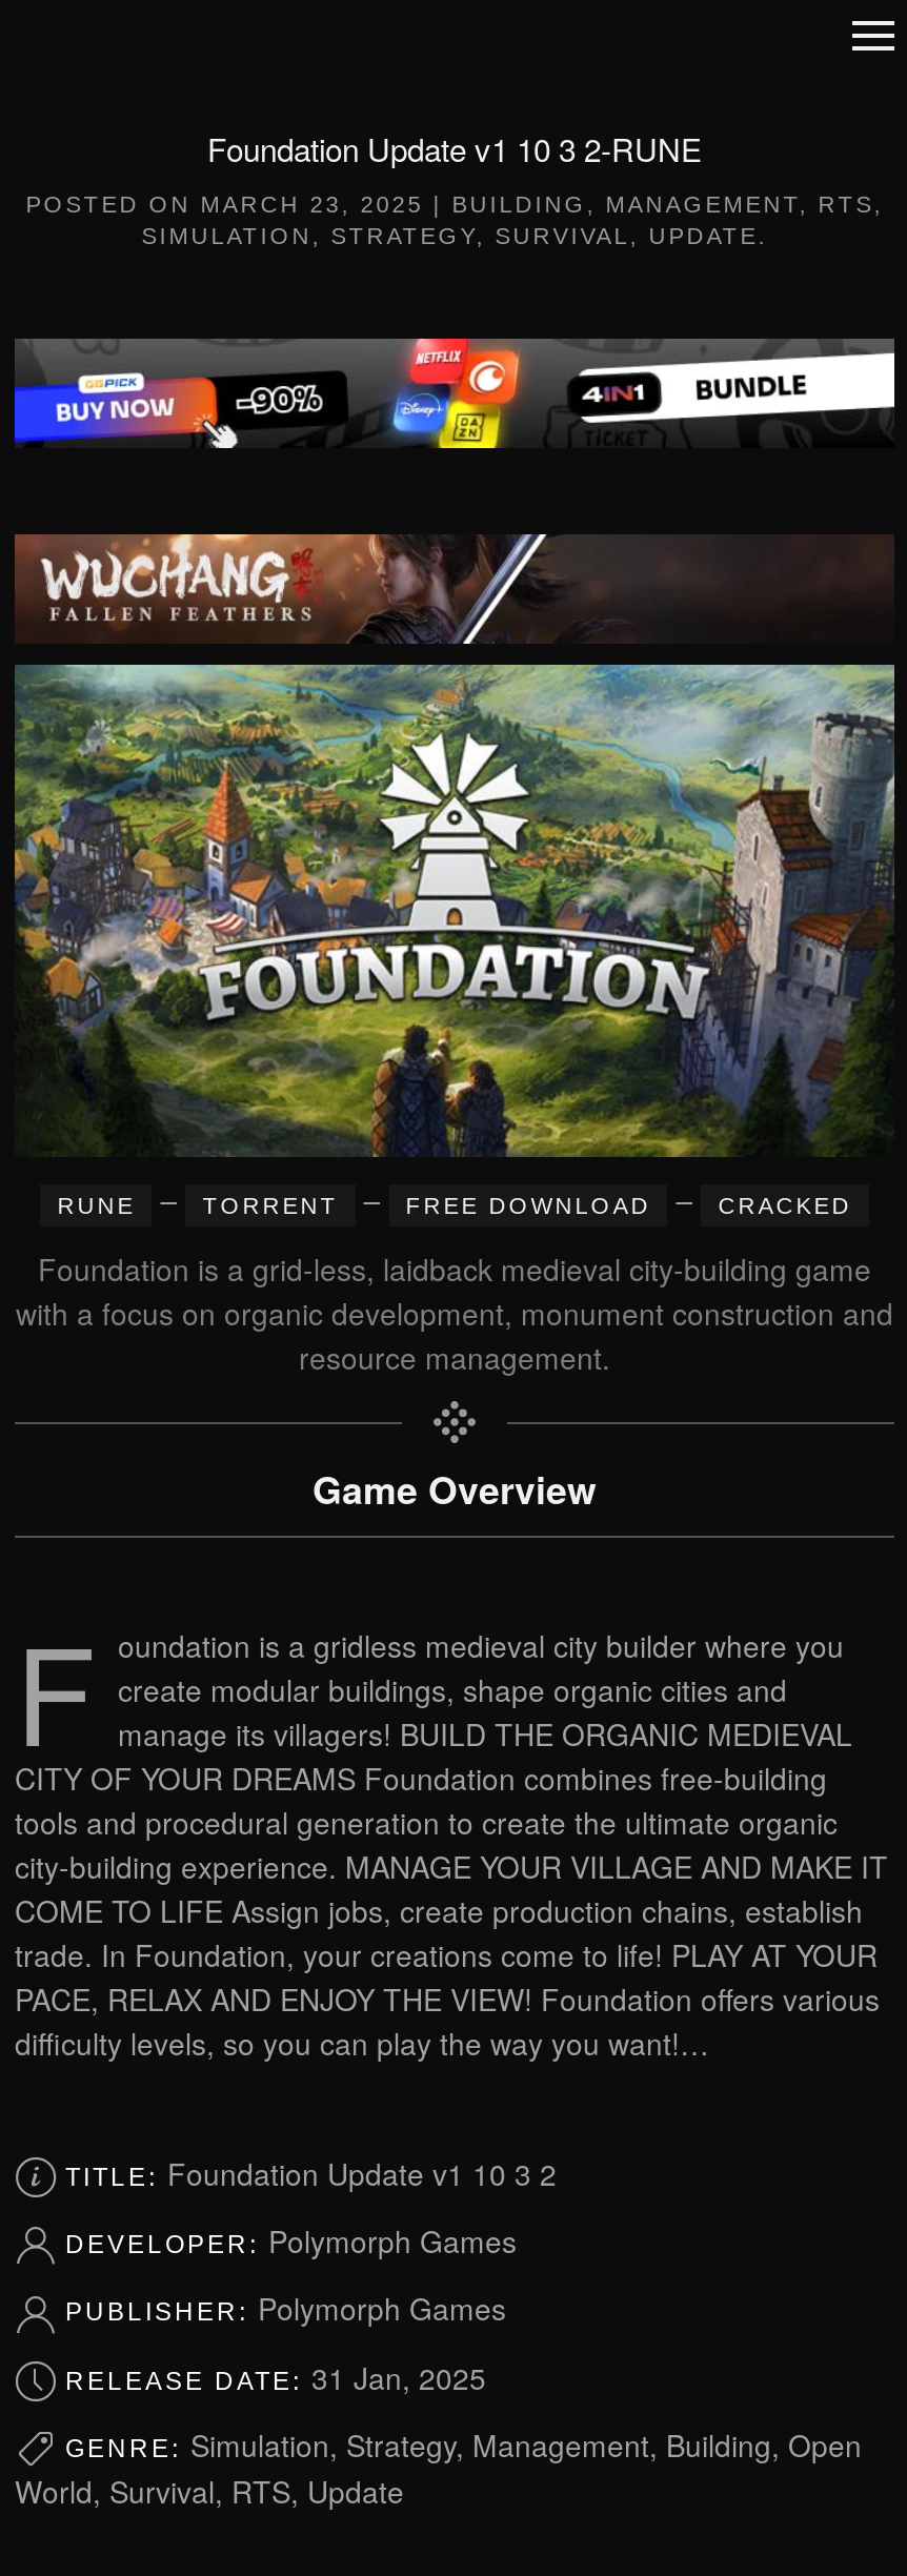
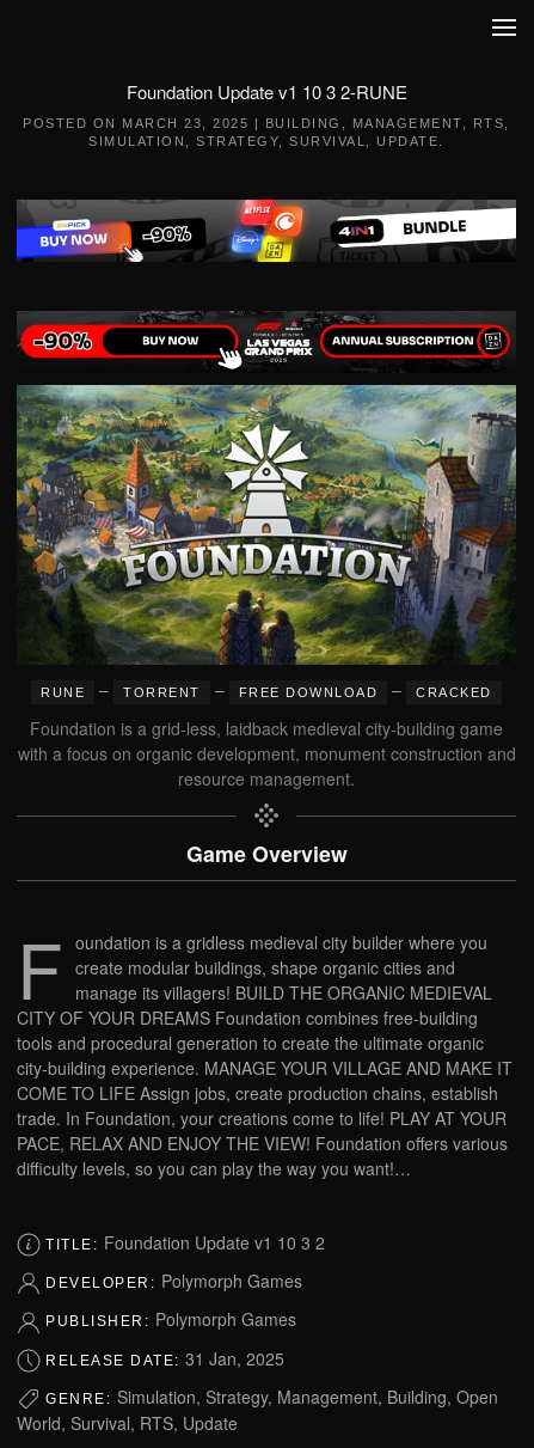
- [image]
+ [image]
